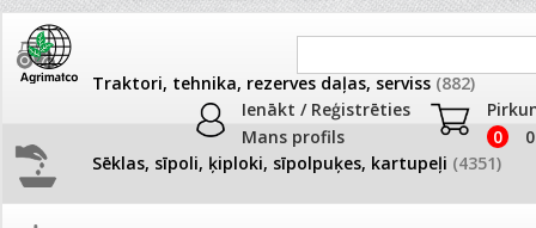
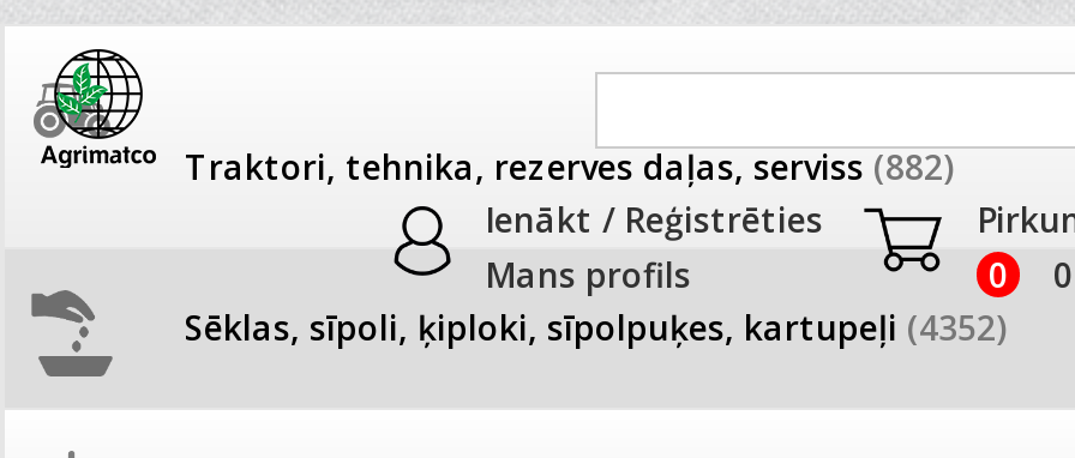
- Sēklas, sīpoli, ķiploki, sīpolpuķes, kartupeļi (4351)
+ Sēklas, sīpoli, ķiploki, sīpolpuķes, kartupeļi (4352)
